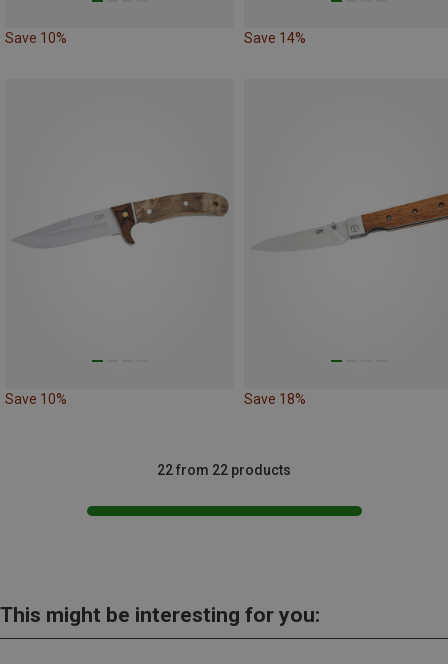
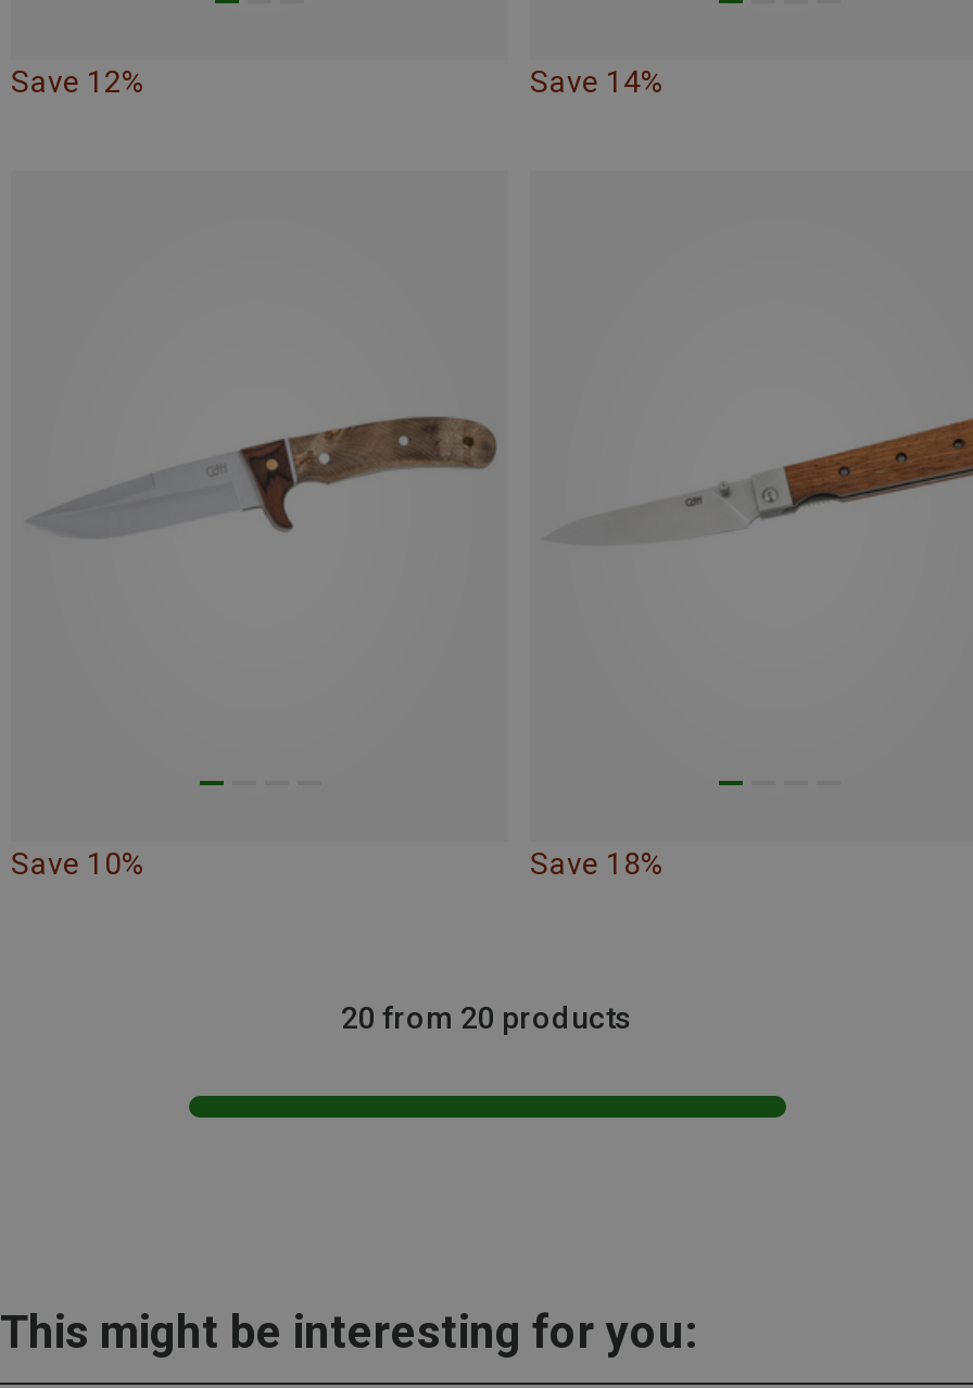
- Save 10%
+ Save 12%

- 22 from 22 products
+ 20 from 20 products
